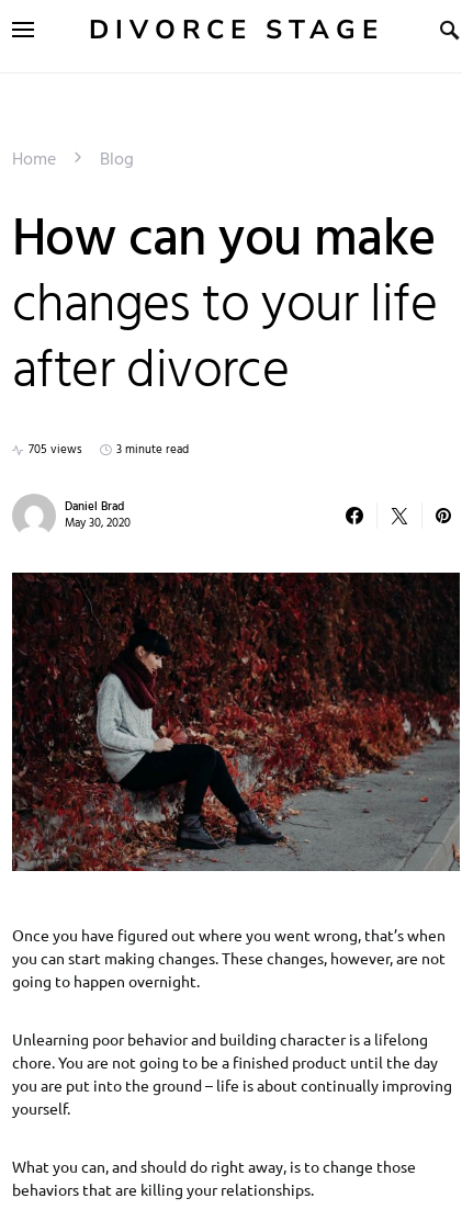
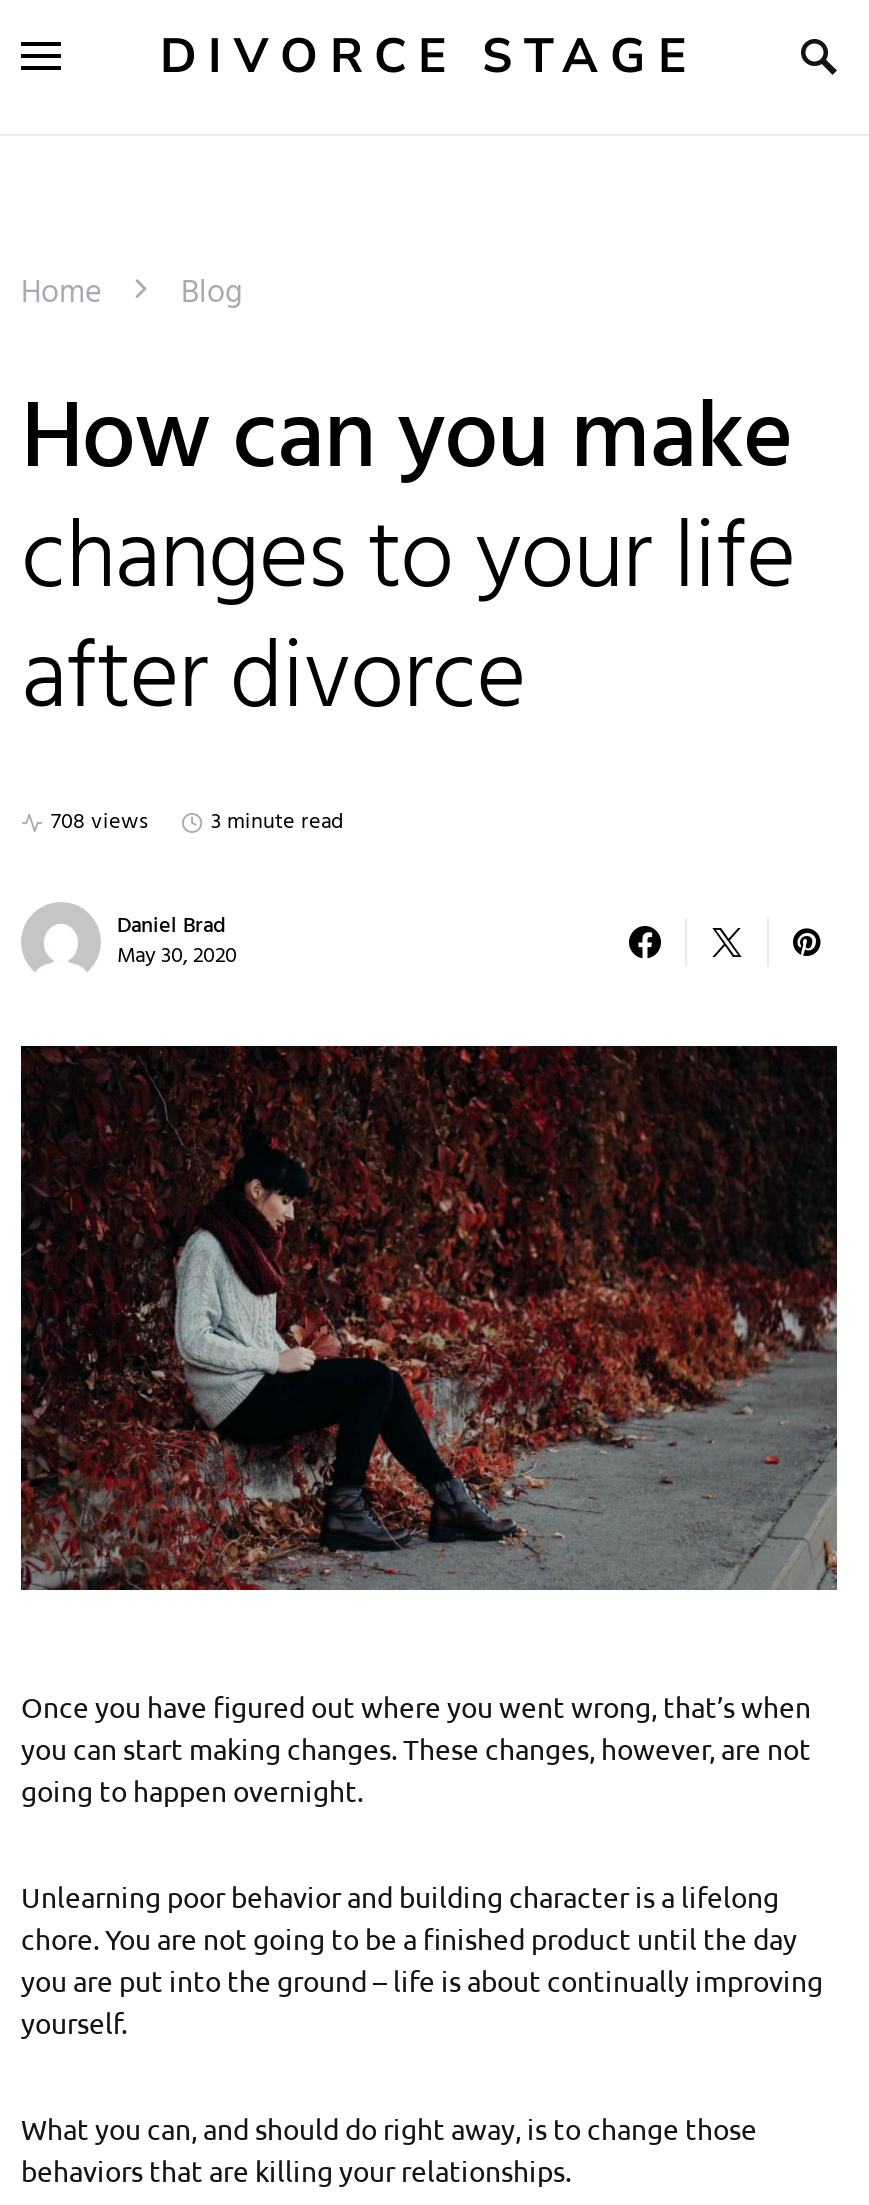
- 705 views 3 minute read
+ 708 views 3 minute read
